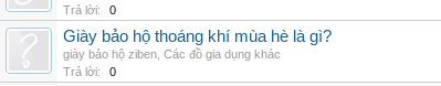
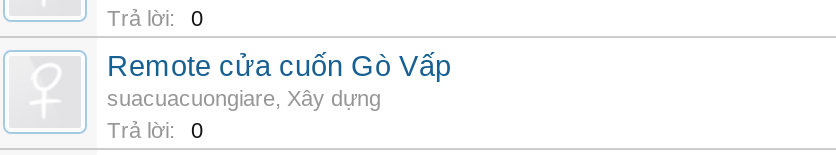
- Giày bảo hộ thoáng khí mùa hè là gì?
- giày bảo hộ ziben, Các đồ gia dụng khác
+ Remote cửa cuốn Gò Vấp
+ suacuacuongiare, Xây dựng
